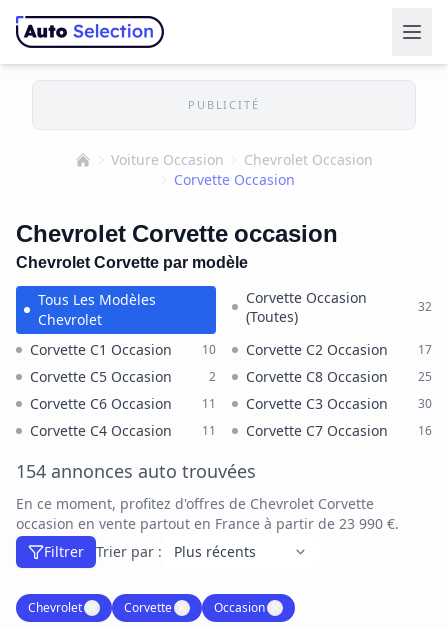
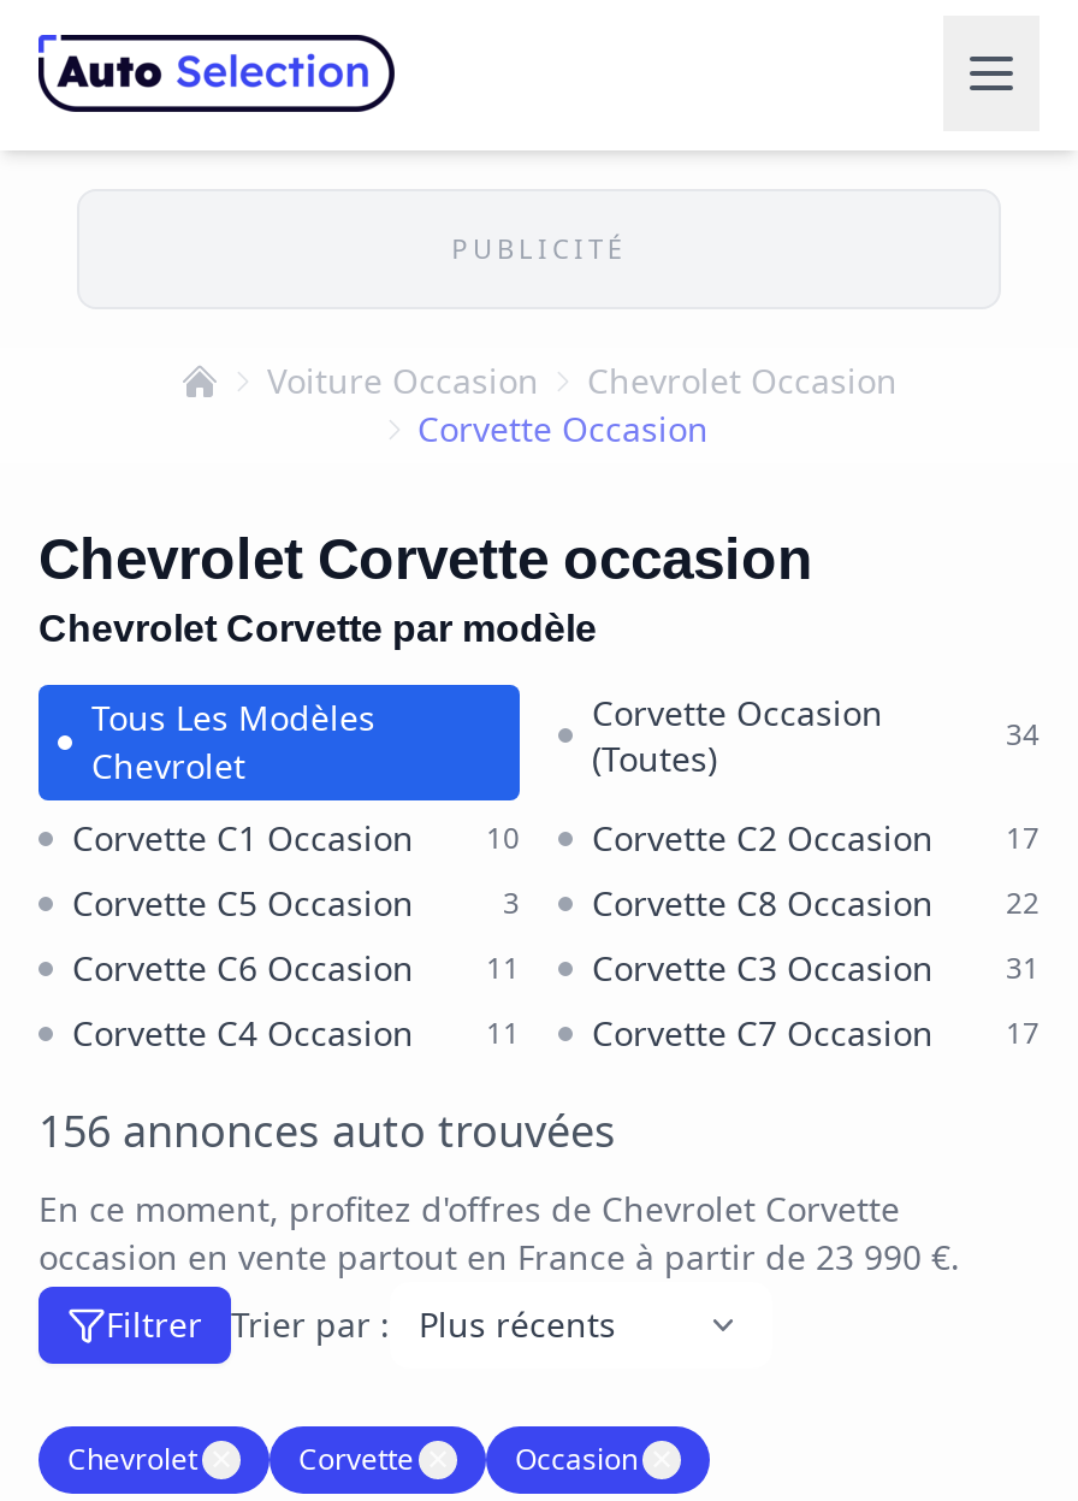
- 32
+ 34

- 2
+ 3

- 25
+ 22

- Corvette C6 Occasion 11 Corvette C3 Occasion 30
+ Corvette C6 Occasion 11 Corvette C3 Occasion 31

- Corvette C4 Occasion 11 Corvette C7 Occasion 16
+ Corvette C4 Occasion 11 Corvette C7 Occasion 17

- 154 annonces auto trouvées
+ 156 annonces auto trouvées
